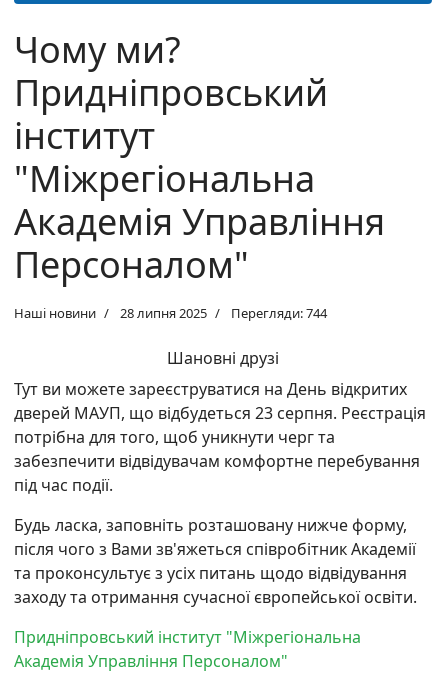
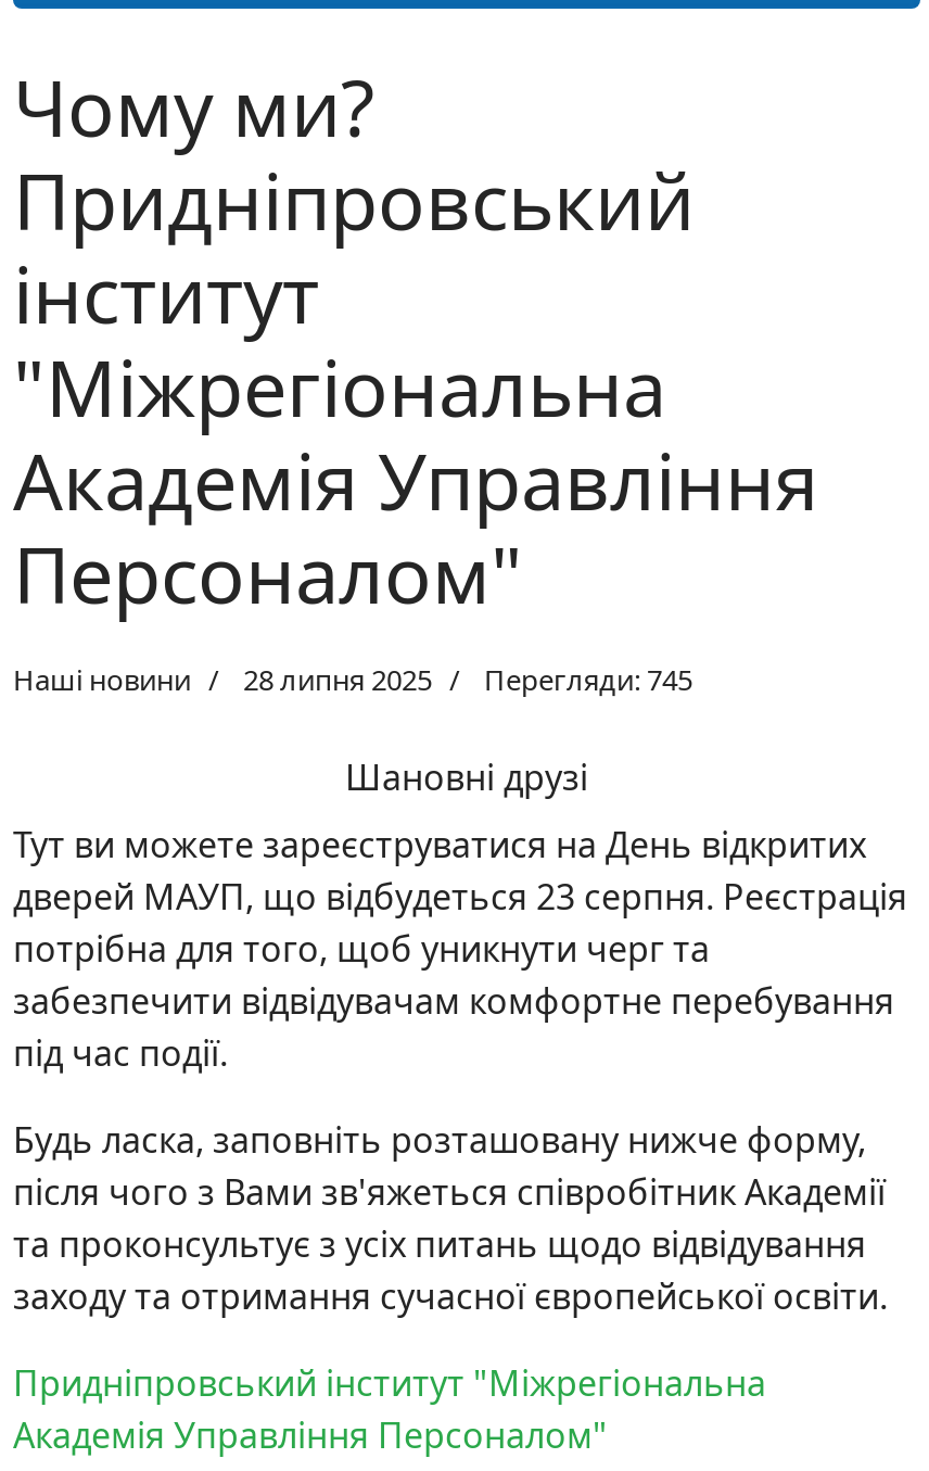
- Наші новини 28 липня 2025 Перегляди: 744
+ Наші новини 28 липня 2025 Перегляди: 745
